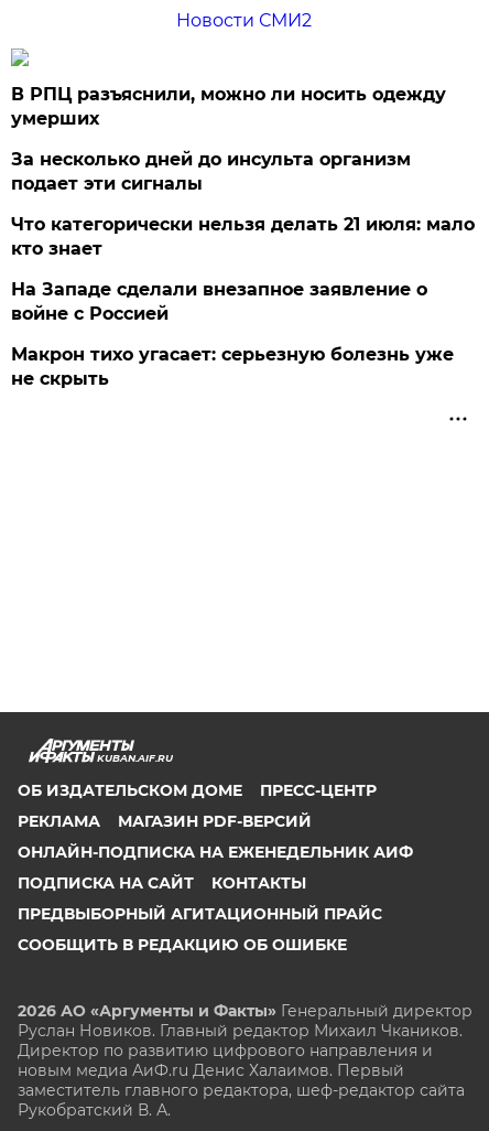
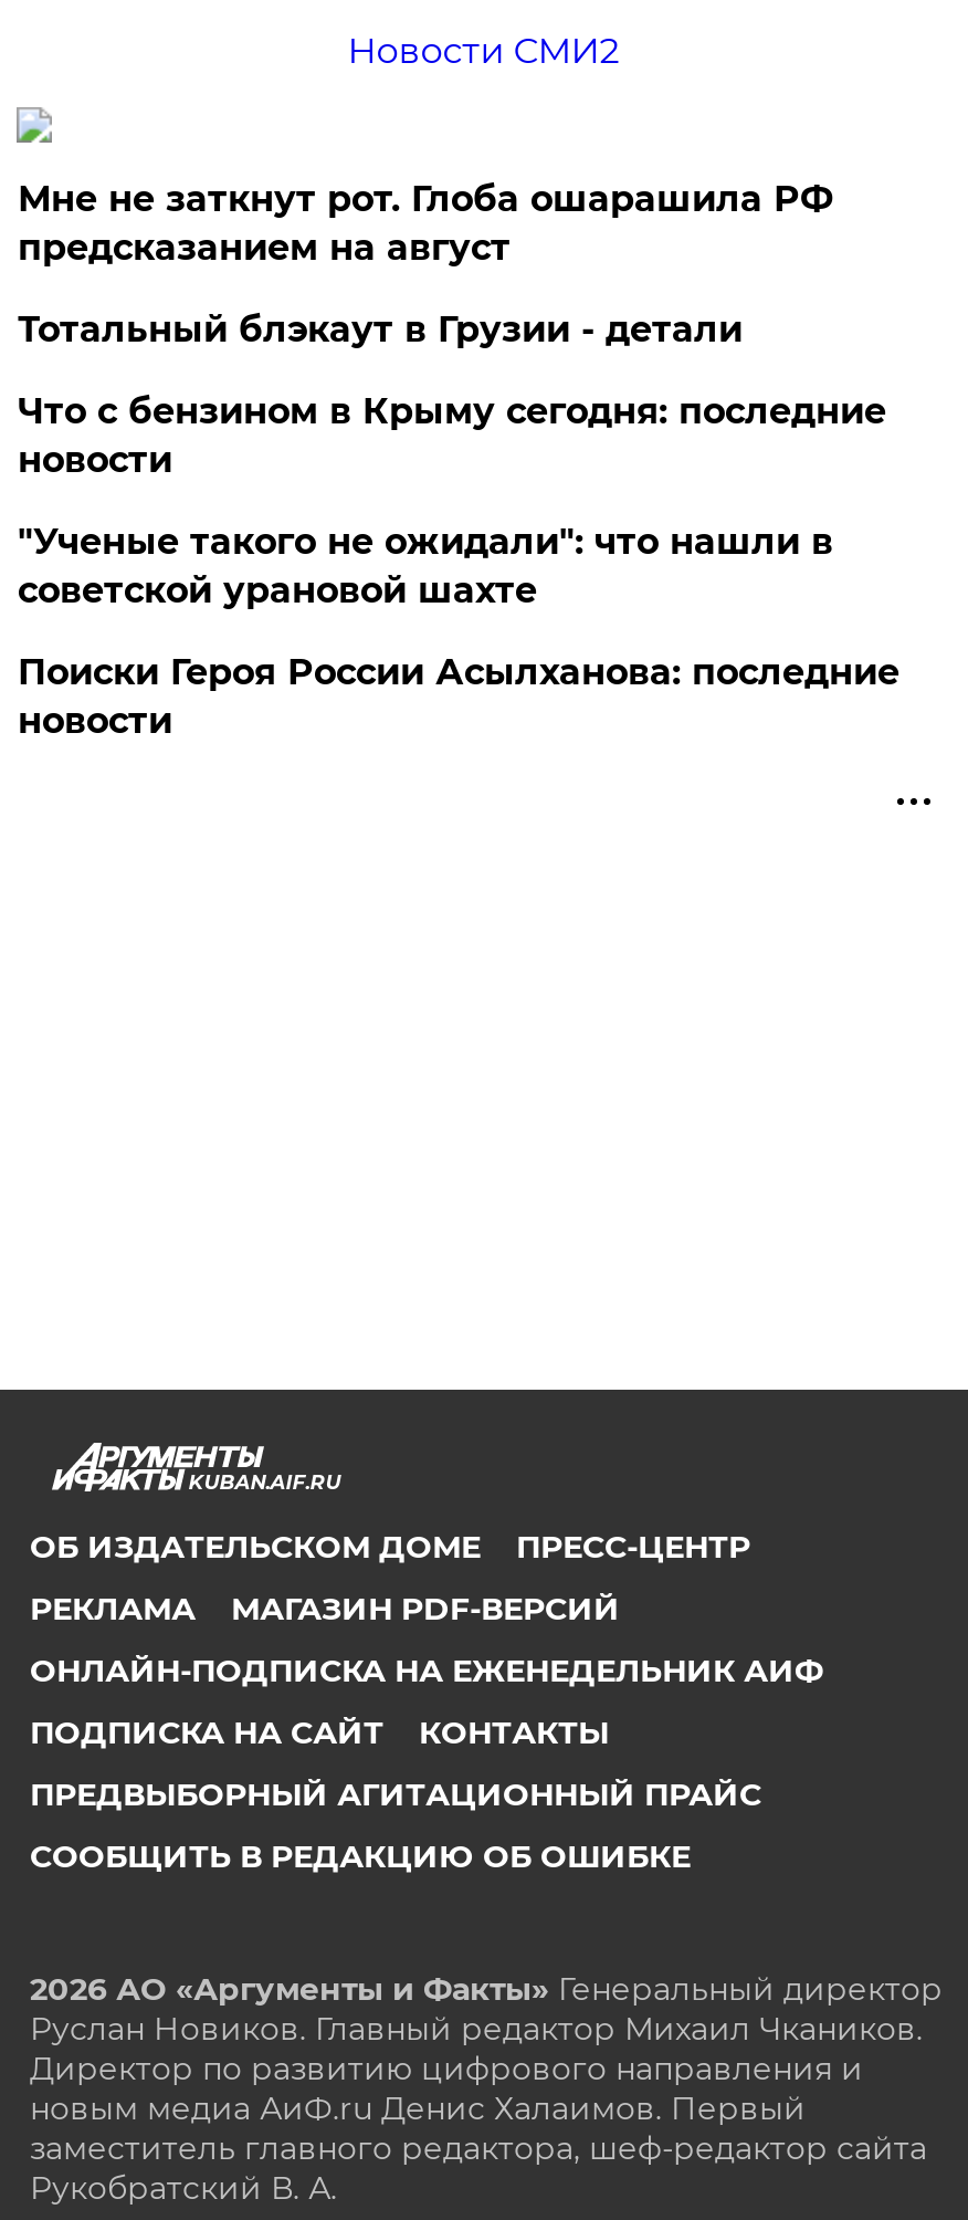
- В РПЦ разъяснили, можно ли носить одежду
- умерших
+ Мне не заткнут рот. Глоба ошарашила РФ
+ предсказанием на август

- За несколько дней до инсульта организм
- подает эти сигналы
+ Тотальный блэкаут в Грузии - детали

- Что категорически нельзя делать 21 июля: мало
- кто знает
+ Что с бензином в Крыму сегодня: последние
+ новости

- На Западе сделали внезапное заявление о
- войне с Россией
+ "Ученые такого не ожидали": что нашли в
+ советской урановой шахте

- Макрон тихо угасает: серьезную болезнь уже
- не скрыть
+ Поиски Героя России Асылханова: последние
+ новости
